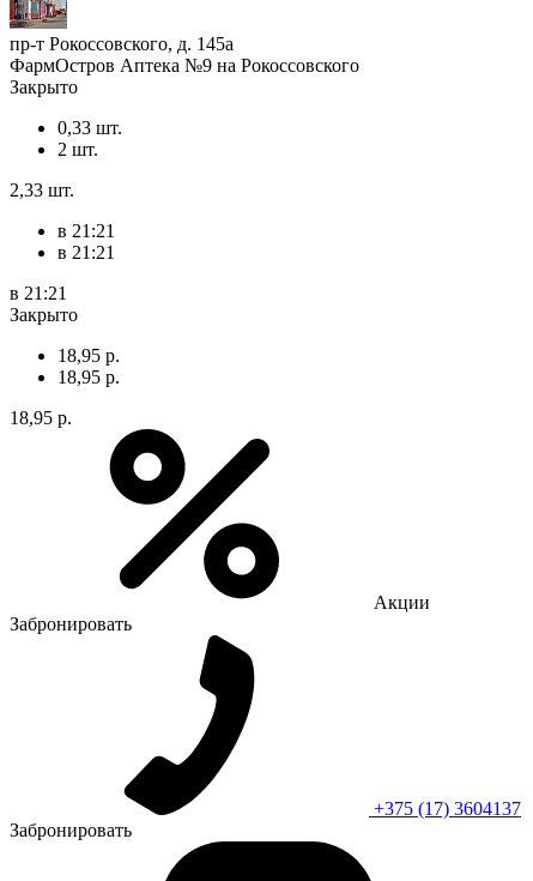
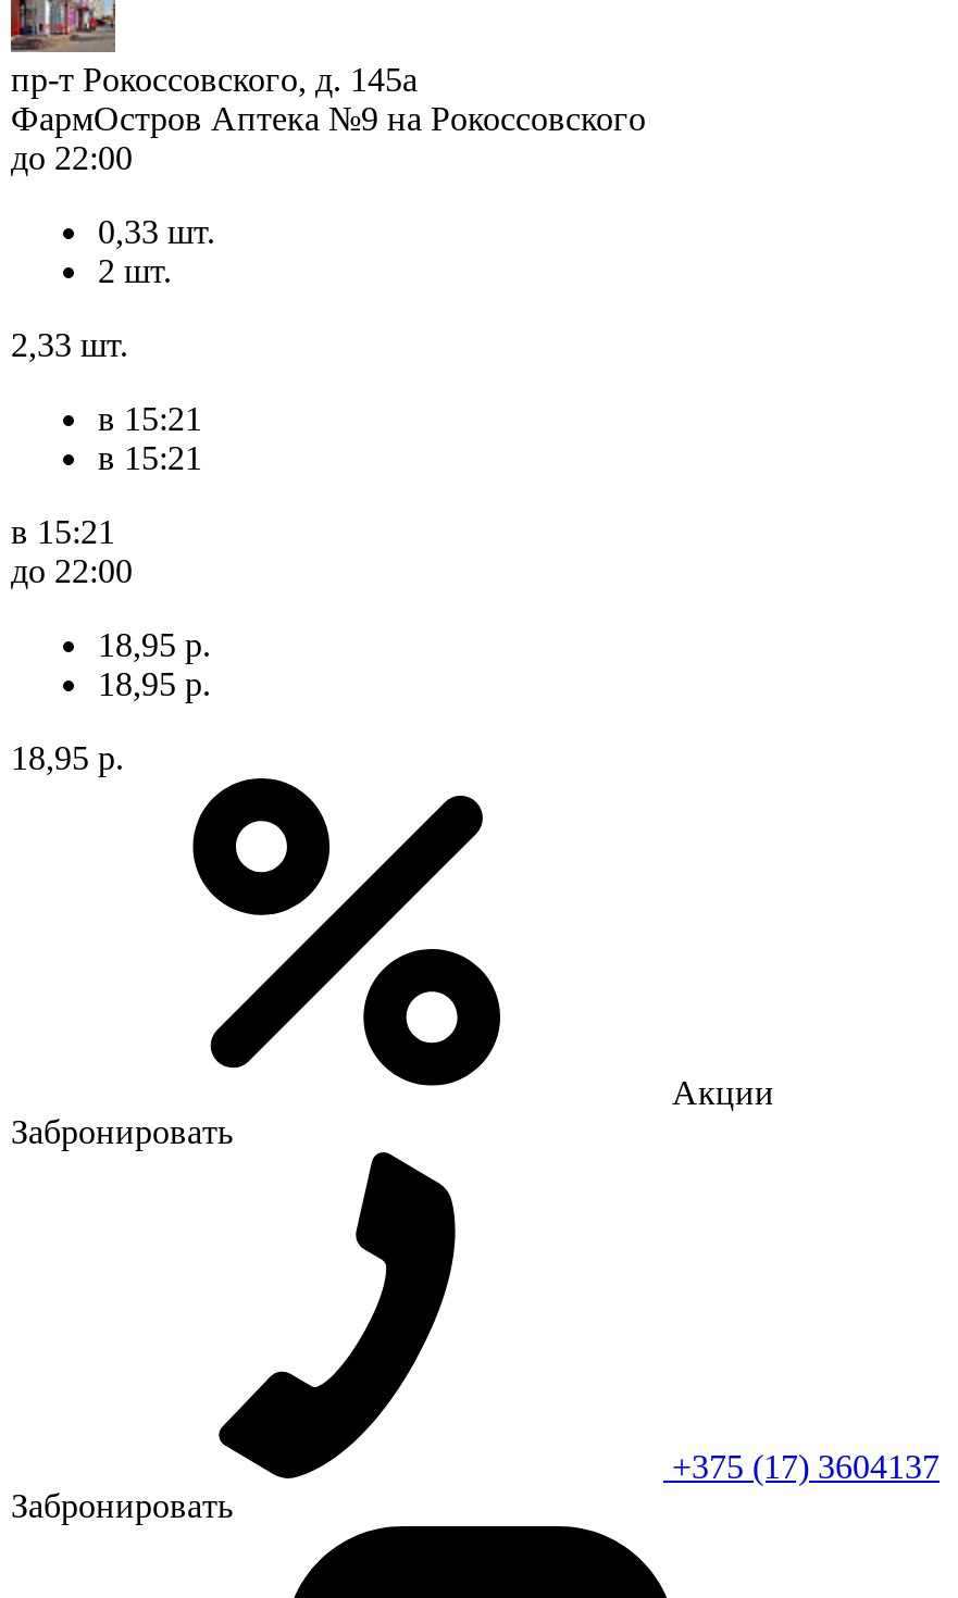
- Закрыто
+ до 22:00

- в 21:21
- в 21:21
+ в 15:21
+ в 15:21

- в 21:21
- Закрыто
+ в 15:21
+ до 22:00
